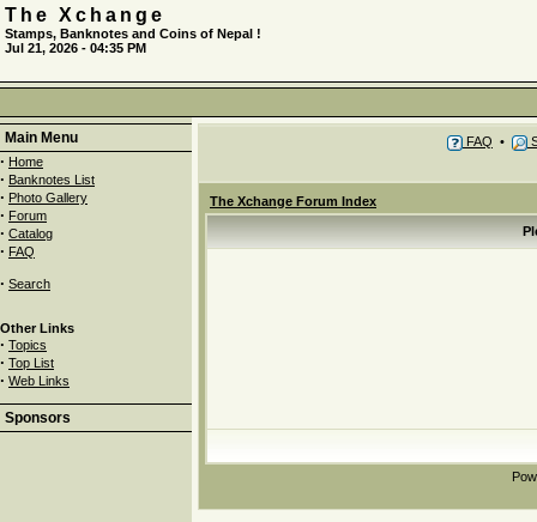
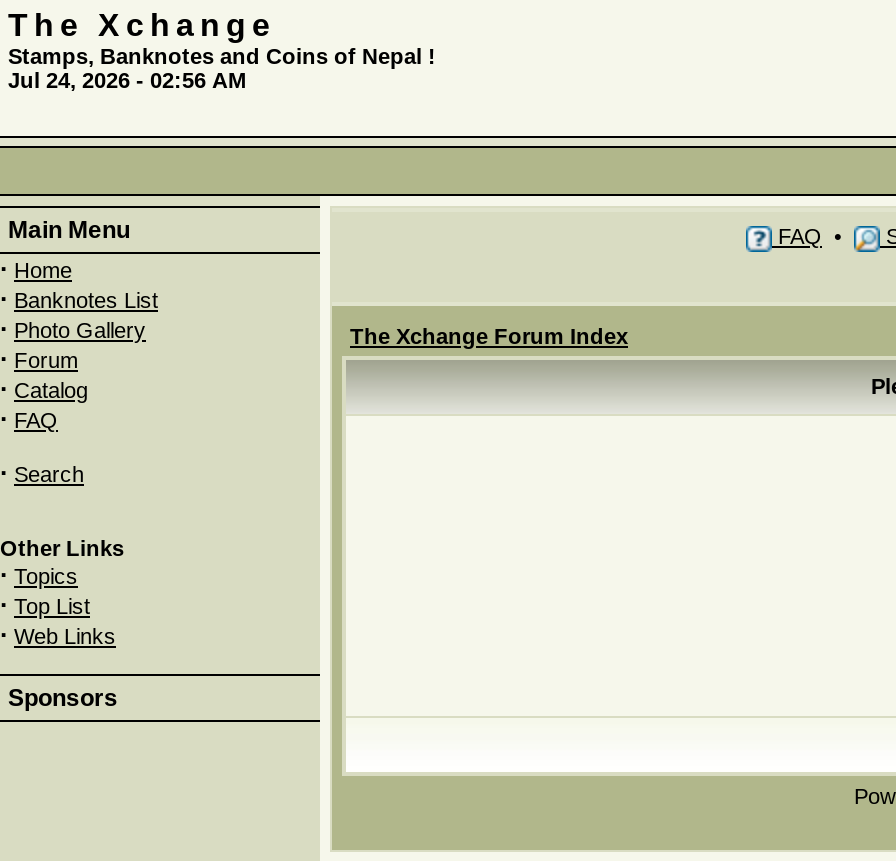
- Jul 21, 2026 - 04:35 PM
+ Jul 24, 2026 - 02:56 AM
